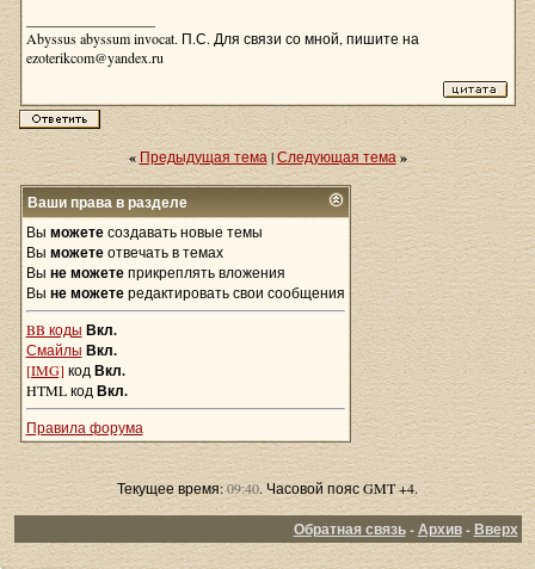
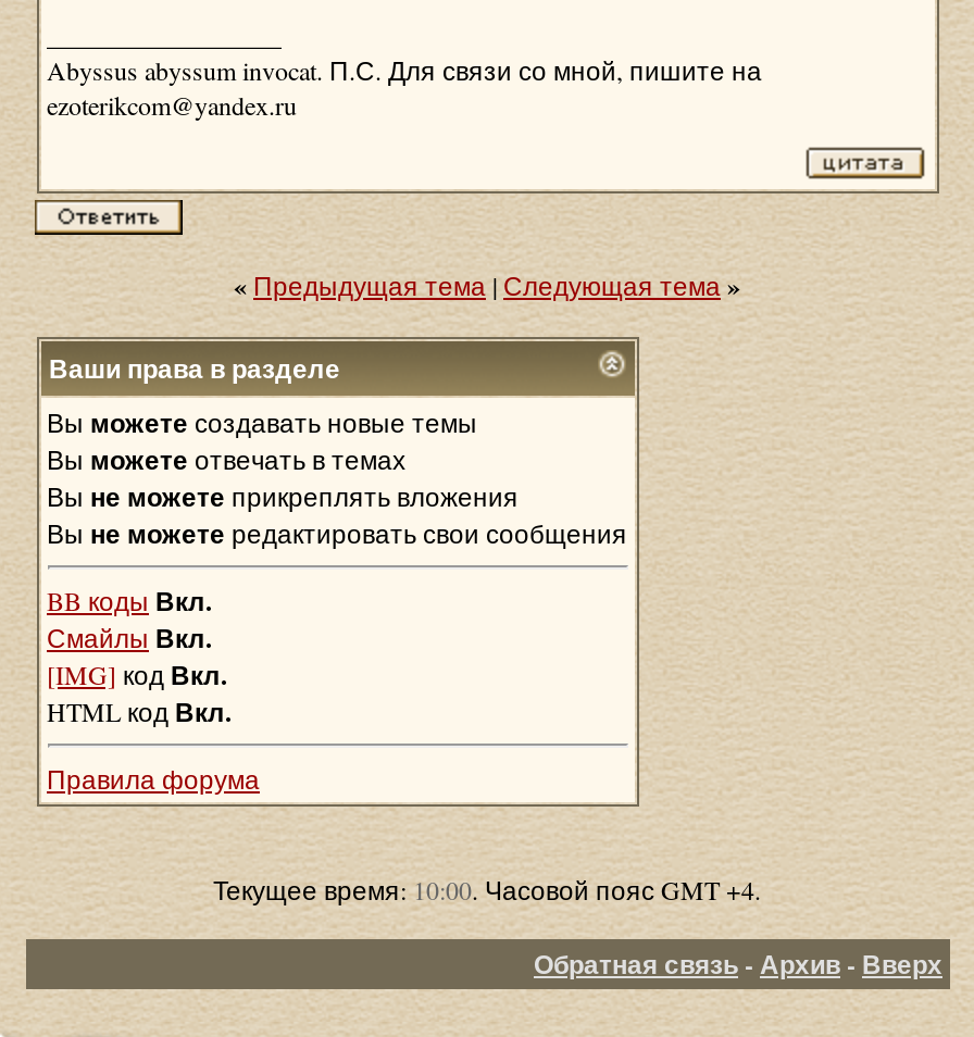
- Текущее время: 09:40. Часовой пояс GMT +4.
+ Текущее время: 10:00. Часовой пояс GMT +4.
